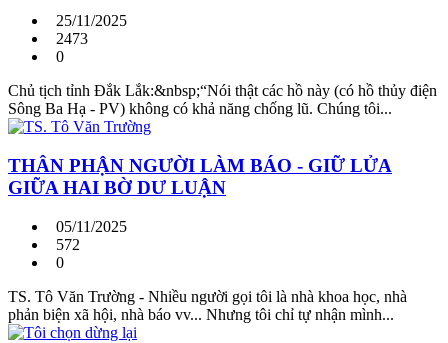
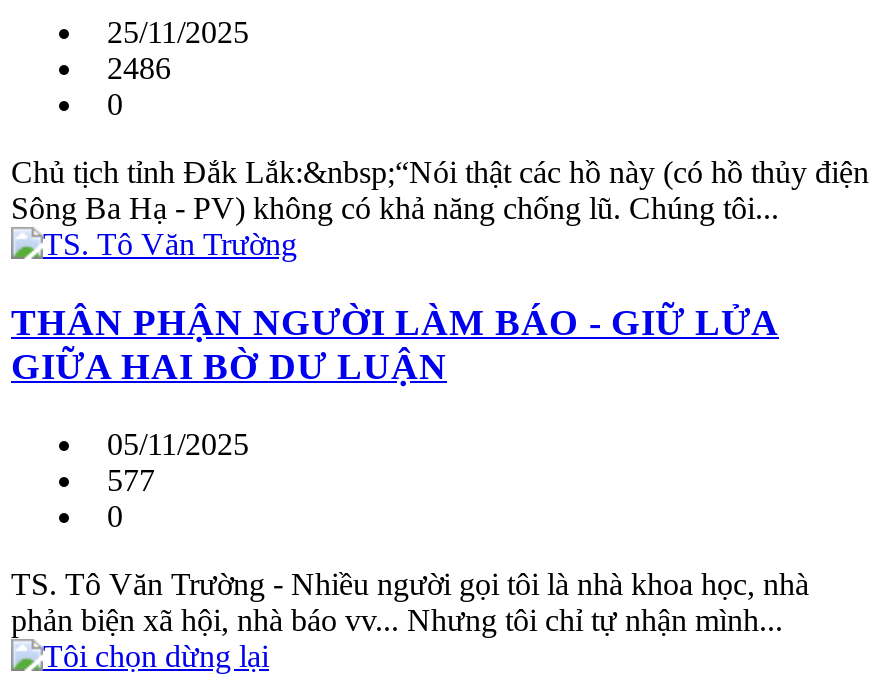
- 2473
+ 2486

- 572
+ 577
